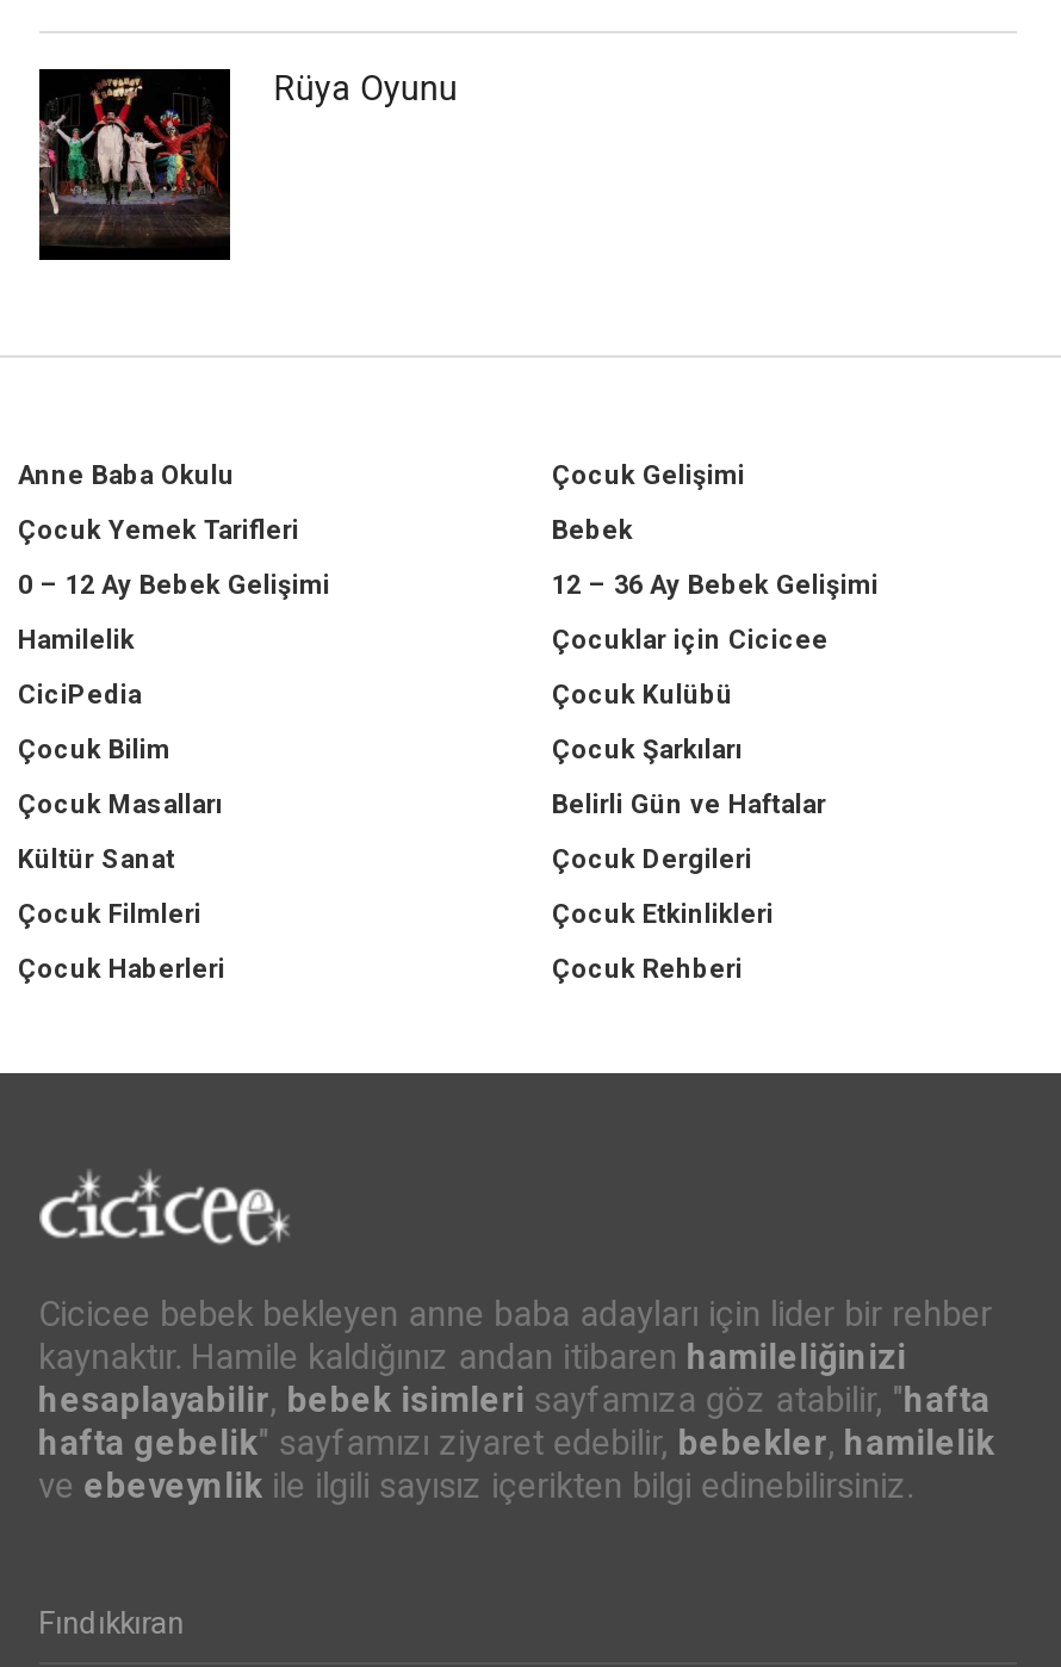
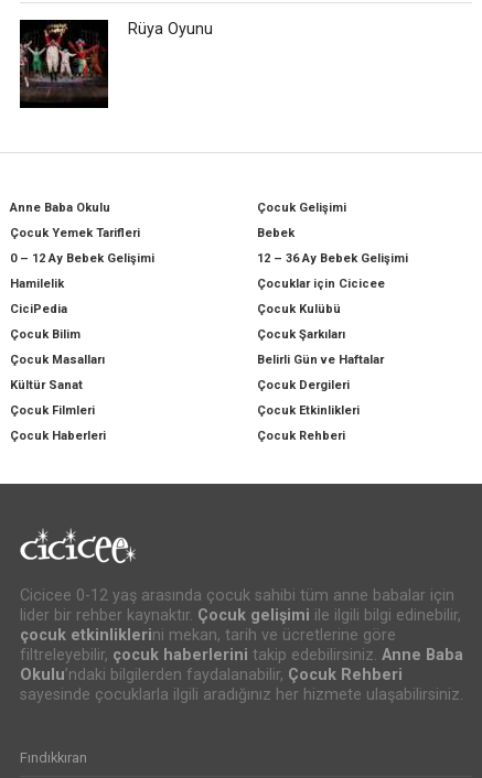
- Cicicee bebek bekleyen anne baba adayları için lider bir rehber
- kaynaktır. Hamile kaldığınız andan itibaren hamileliğinizi
- hesaplayabilir, bebek isimleri sayfamıza göz atabilir, " hafta
- hafta gebelik " sayfamızı ziyaret edebilir, bebekler, hamilelik
- ve ebeveynlik ile ilgili sayısız içerikten bilgi edinebilirsiniz.
+ Cicicee 0-12 yaş arasında çocuk sahibi tüm anne babalar için
+ lider bir rehber kaynaktır. Çocuk gelişimi ile ilgili bilgi edinebilir,
+ çocuk etkinliklerini mekan, tarih ve ücretlerine göre
+ filtreleyebilir, çocuk haberlerini takip edebilirsiniz. Anne Baba
+ Okulu’ndaki bilgilerden faydalanabilir, Çocuk Rehberi
+ sayesinde çocuklarla ilgili aradığınız her hizmete ulaşabilirsiniz.
